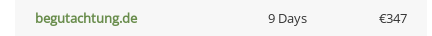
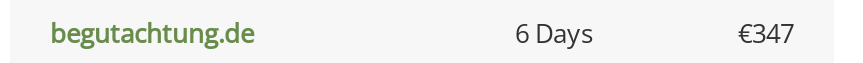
- 9 Days
+ 6 Days
